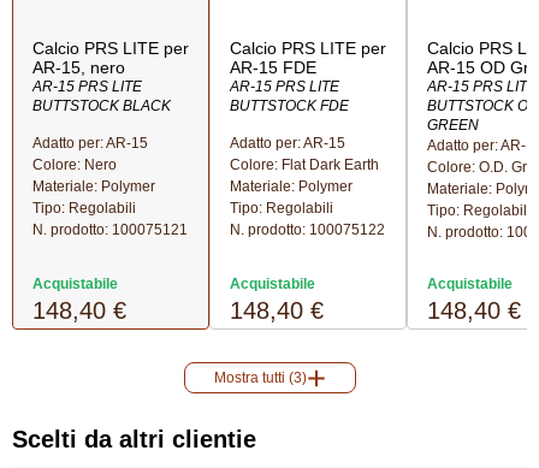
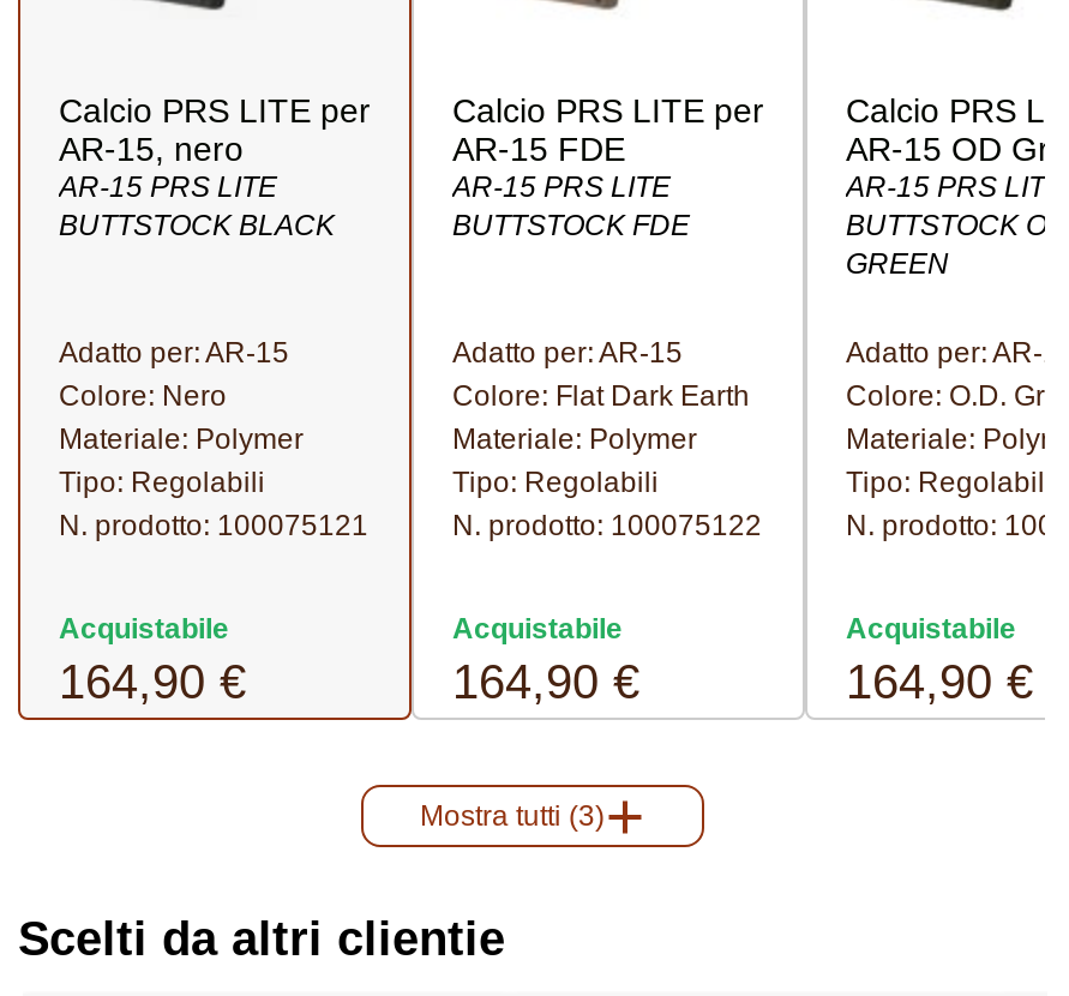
- 148,40 €
+ 164,90 €

- 148,40 €
+ 164,90 €

- 148,40 €
+ 164,90 €
